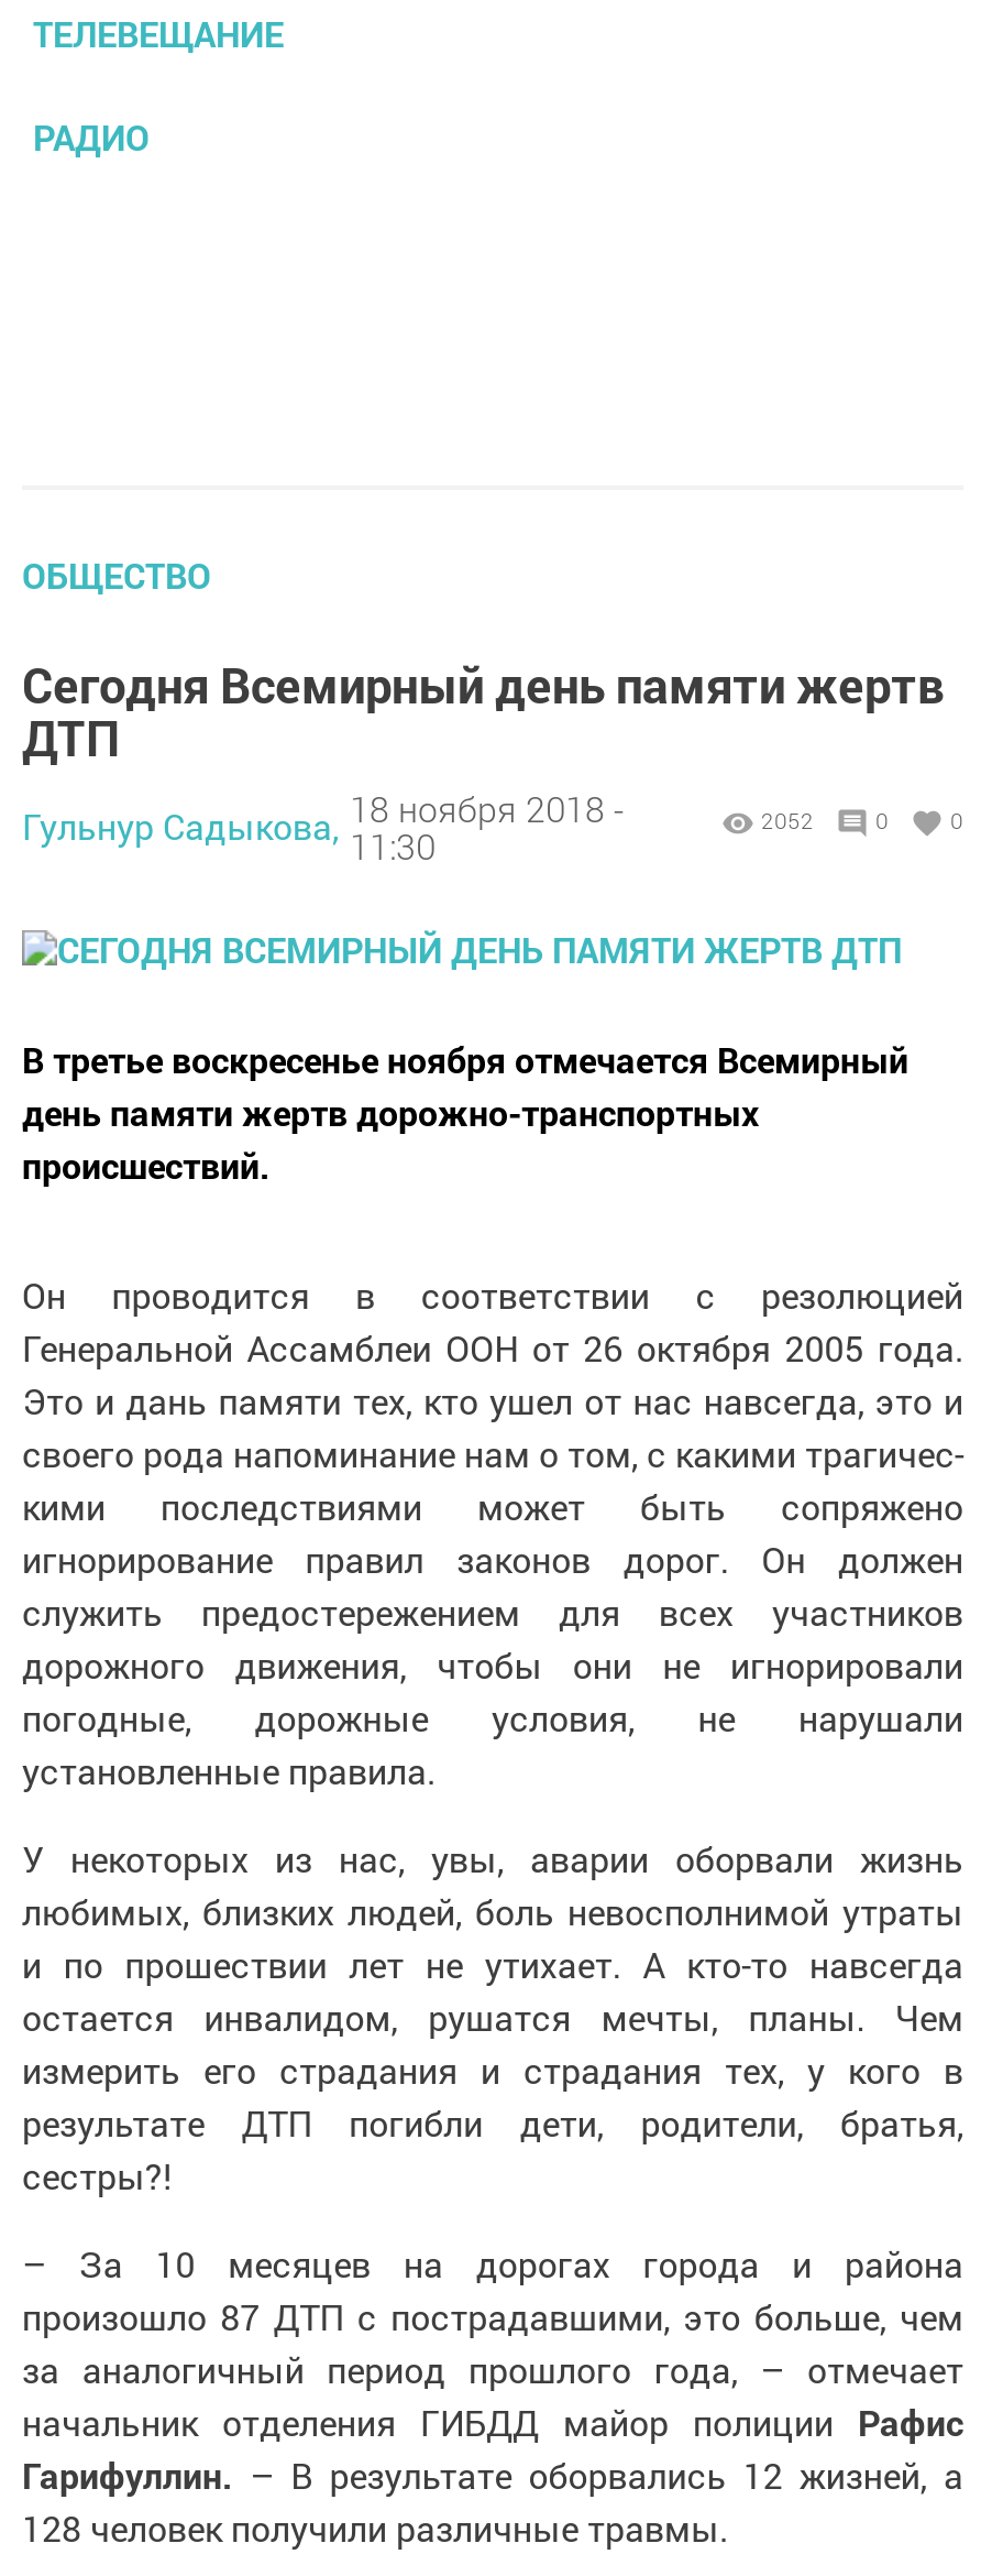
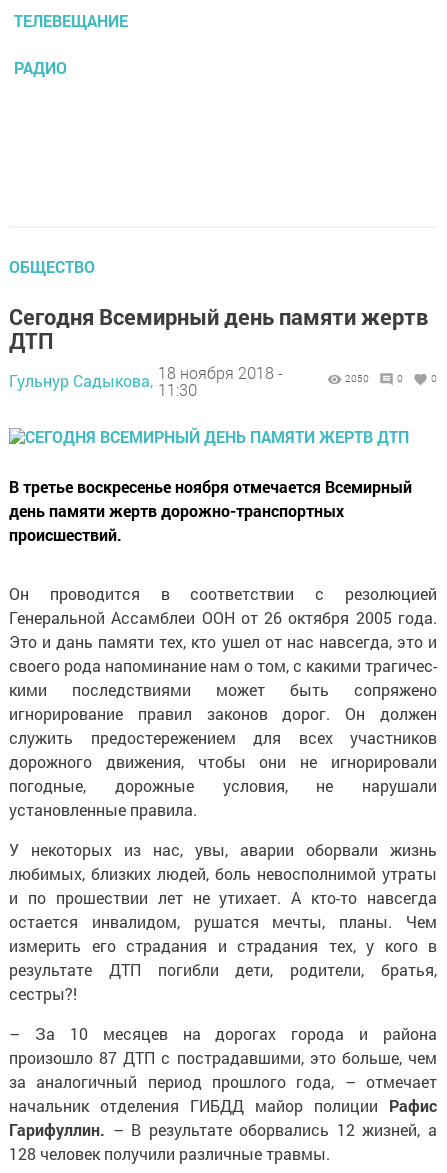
- 2052
+ 2050
